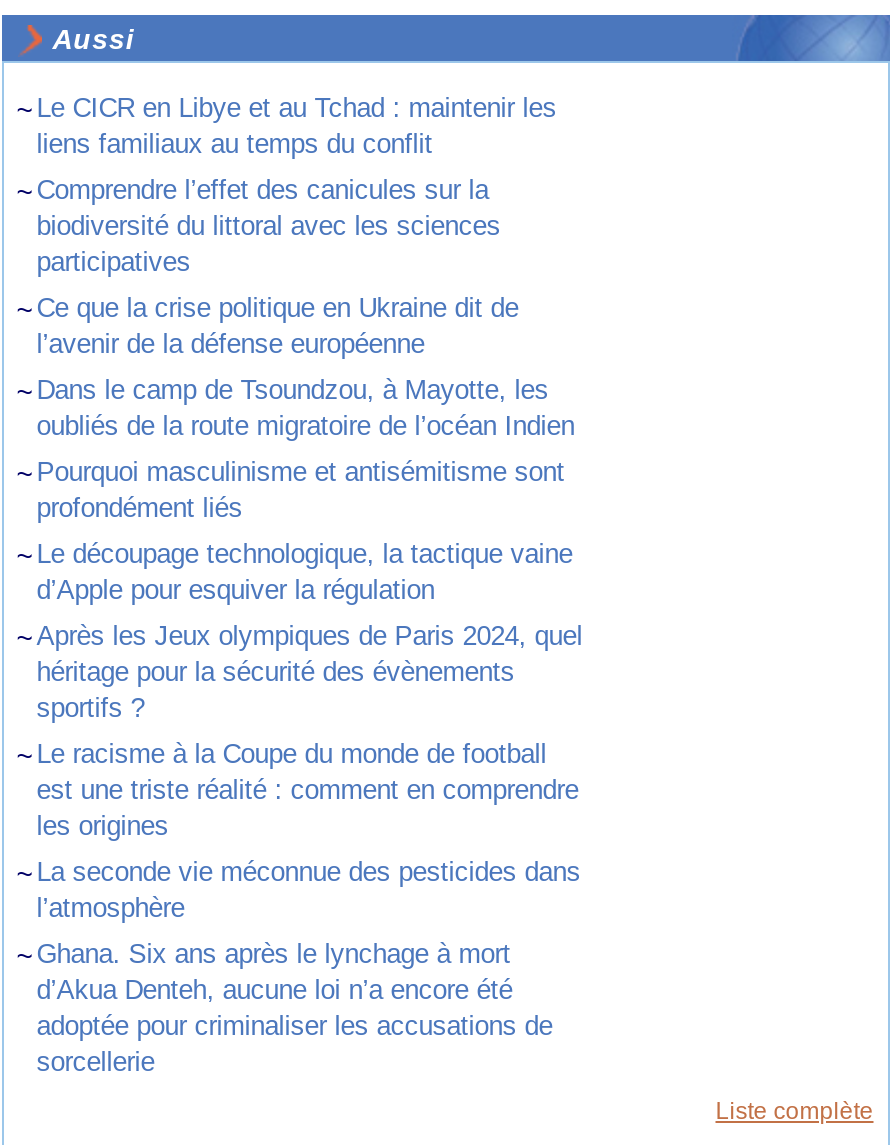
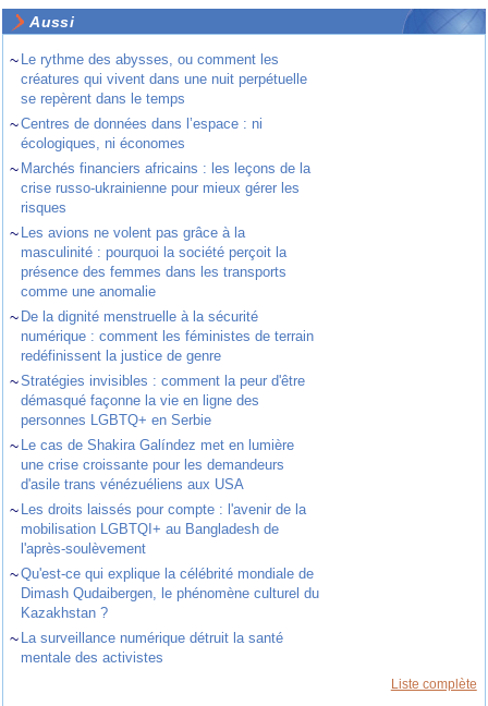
- ~ Le CICR en Libye et au Tchad : maintenir les
- liens familiaux au temps du conflit
+ ~ Le rythme des abysses, ou comment les
+ créatures qui vivent dans une nuit perpétuelle
+ se repèrent dans le temps

- ~ Comprendre l’effet des canicules sur la
- biodiversité du littoral avec les sciences
- participatives
+ ~ Centres de données dans l’espace : ni
+ écologiques, ni économes

- ~ Ce que la crise politique en Ukraine dit de
- l’avenir de la défense européenne
+ ~ Marchés financiers africains : les leçons de la
+ crise russo-ukrainienne pour mieux gérer les
+ risques

- ~ Dans le camp de Tsoundzou, à Mayotte, les
- oubliés de la route migratoire de l’océan Indien
+ ~ Les avions ne volent pas grâce à la
+ masculinité : pourquoi la société perçoit la
+ présence des femmes dans les transports
+ comme une anomalie

- ~ Pourquoi masculinisme et antisémitisme sont
- profondément liés
+ ~ De la dignité menstruelle à la sécurité
+ numérique : comment les féministes de terrain
+ redéfinissent la justice de genre

- ~ Le découpage technologique, la tactique vaine
- d’Apple pour esquiver la régulation
+ ~ Stratégies invisibles : comment la peur d'être
+ démasqué façonne la vie en ligne des
+ personnes LGBTQ+ en Serbie

- ~ Après les Jeux olympiques de Paris 2024, quel
- héritage pour la sécurité des évènements
- sportifs ?
+ ~ Le cas de Shakira Galíndez met en lumière
+ une crise croissante pour les demandeurs
+ d'asile trans vénézuéliens aux USA

- ~ Le racisme à la Coupe du monde de football
- est une triste réalité : comment en comprendre
- les origines
+ ~ Les droits laissés pour compte : l'avenir de la
+ mobilisation LGBTQI+ au Bangladesh de
+ l'après-soulèvement

- ~ La seconde vie méconnue des pesticides dans
- l’atmosphère
+ ~ Qu'est-ce qui explique la célébrité mondiale de
+ Dimash Qudaibergen, le phénomène culturel du
+ Kazakhstan ?

- ~ Ghana. Six ans après le lynchage à mort
- d’Akua Denteh, aucune loi n’a encore été
- adoptée pour criminaliser les accusations de
- sorcellerie
+ ~ La surveillance numérique détruit la santé
+ mentale des activistes
